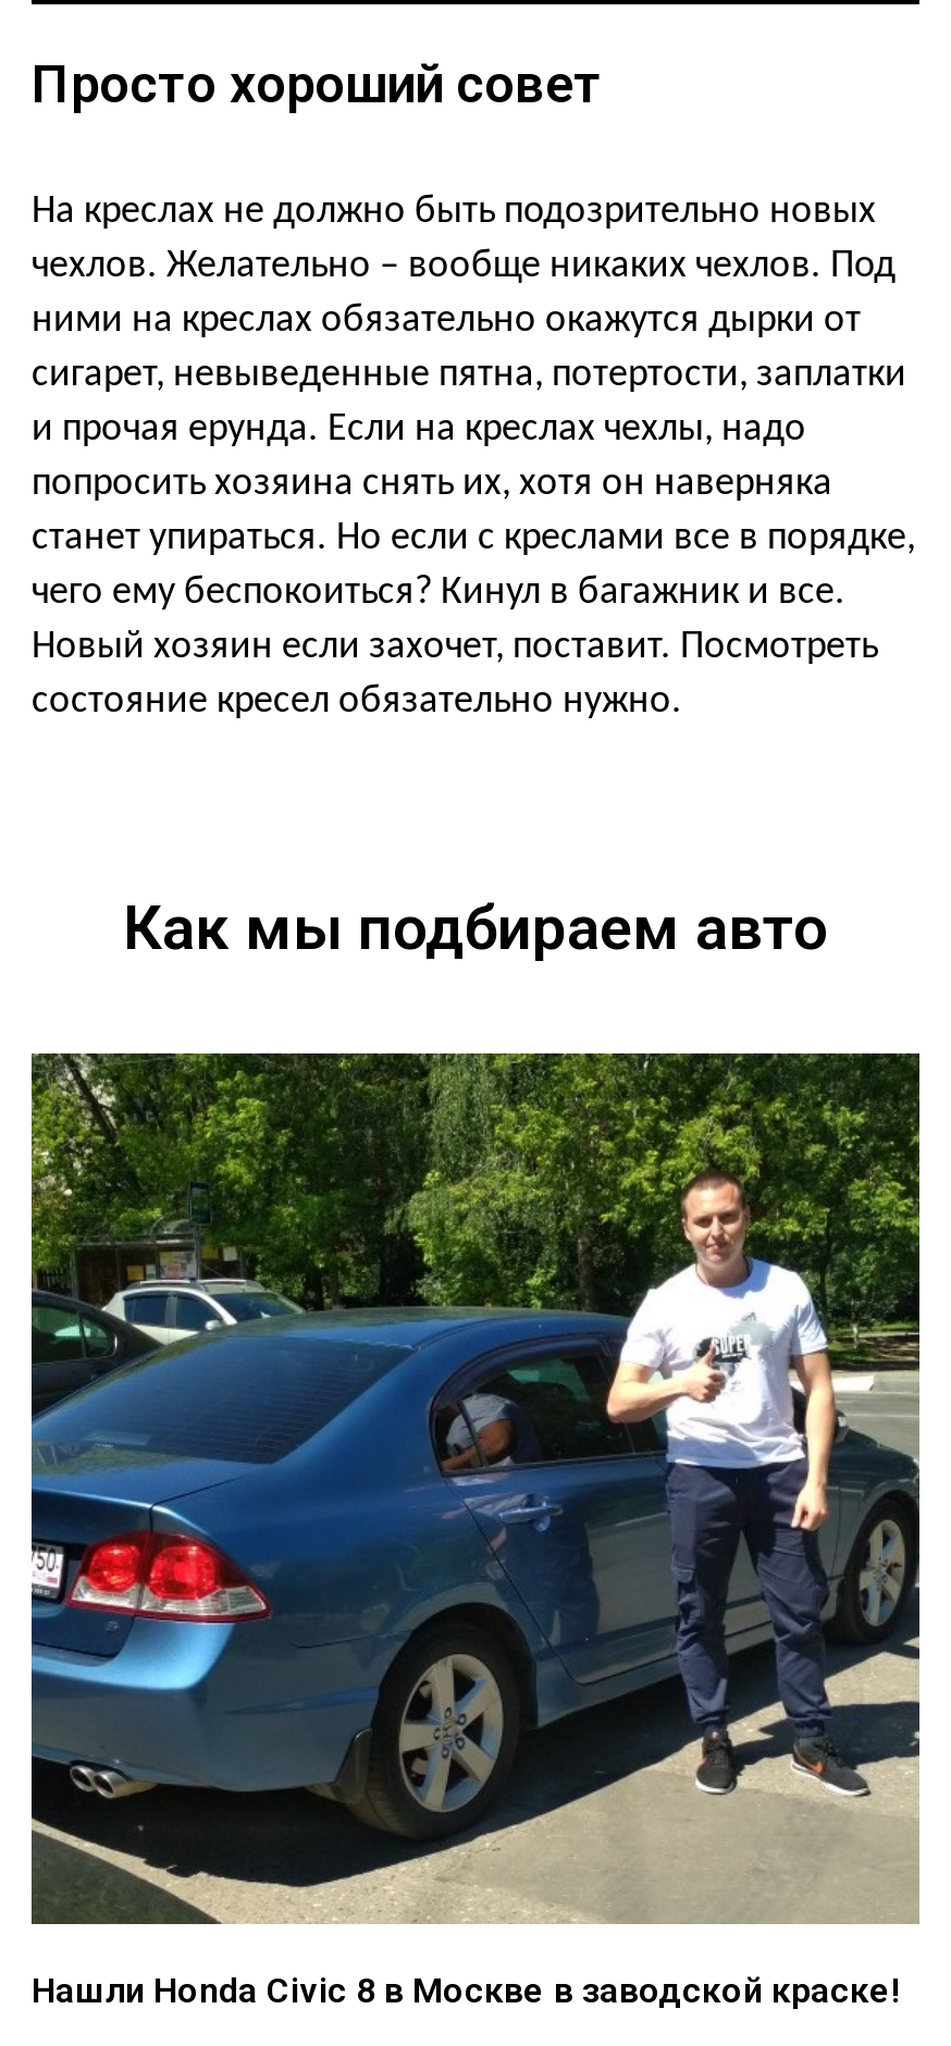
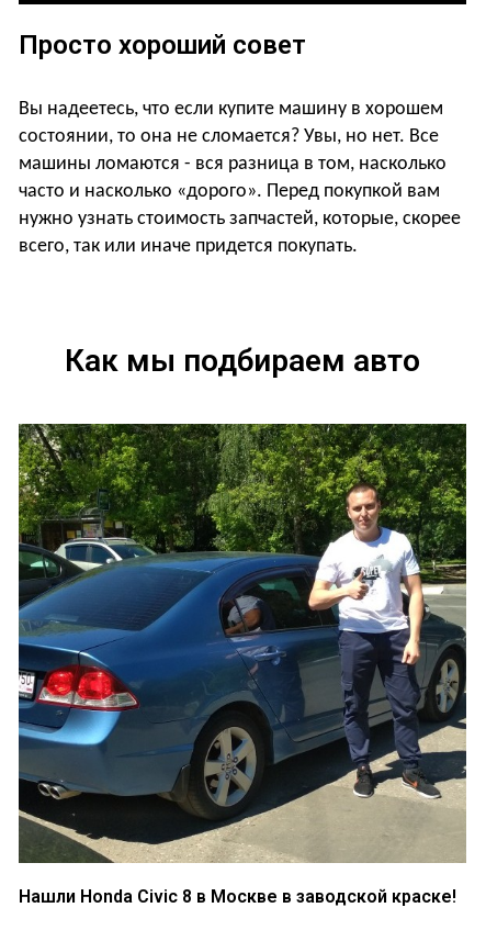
- На креслах не должно быть подозрительно новых
- чехлов. Желательно – вообще никаких чехлов. Под
- ними на креслах обязательно окажутся дырки от
- сигарет, невыведенные пятна, потертости, заплатки
- и прочая ерунда. Если на креслах чехлы, надо
- попросить хозяина снять их, хотя он наверняка
- станет упираться. Но если с креслами все в порядке,
- чего ему беспокоиться? Кинул в багажник и все.
- Новый хозяин если захочет, поставит. Посмотреть
- состояние кресел обязательно нужно.
+ Вы надеетесь, что если купите машину в хорошем
+ состоянии, то она не сломается? Увы, но нет. Все
+ машины ломаются - вся разница в том, насколько
+ часто и насколько «дорого». Перед покупкой вам
+ нужно узнать стоимость запчастей, которые, скорее
+ всего, так или иначе придется покупать.
